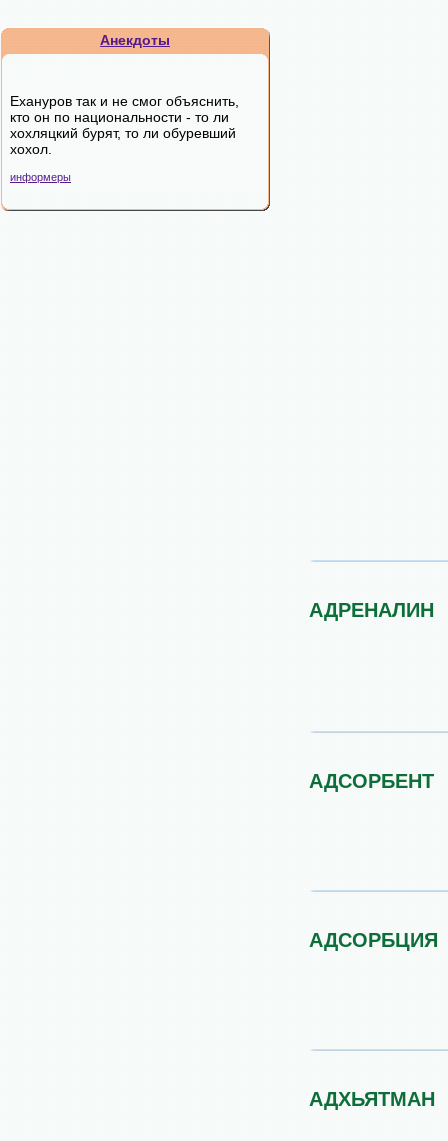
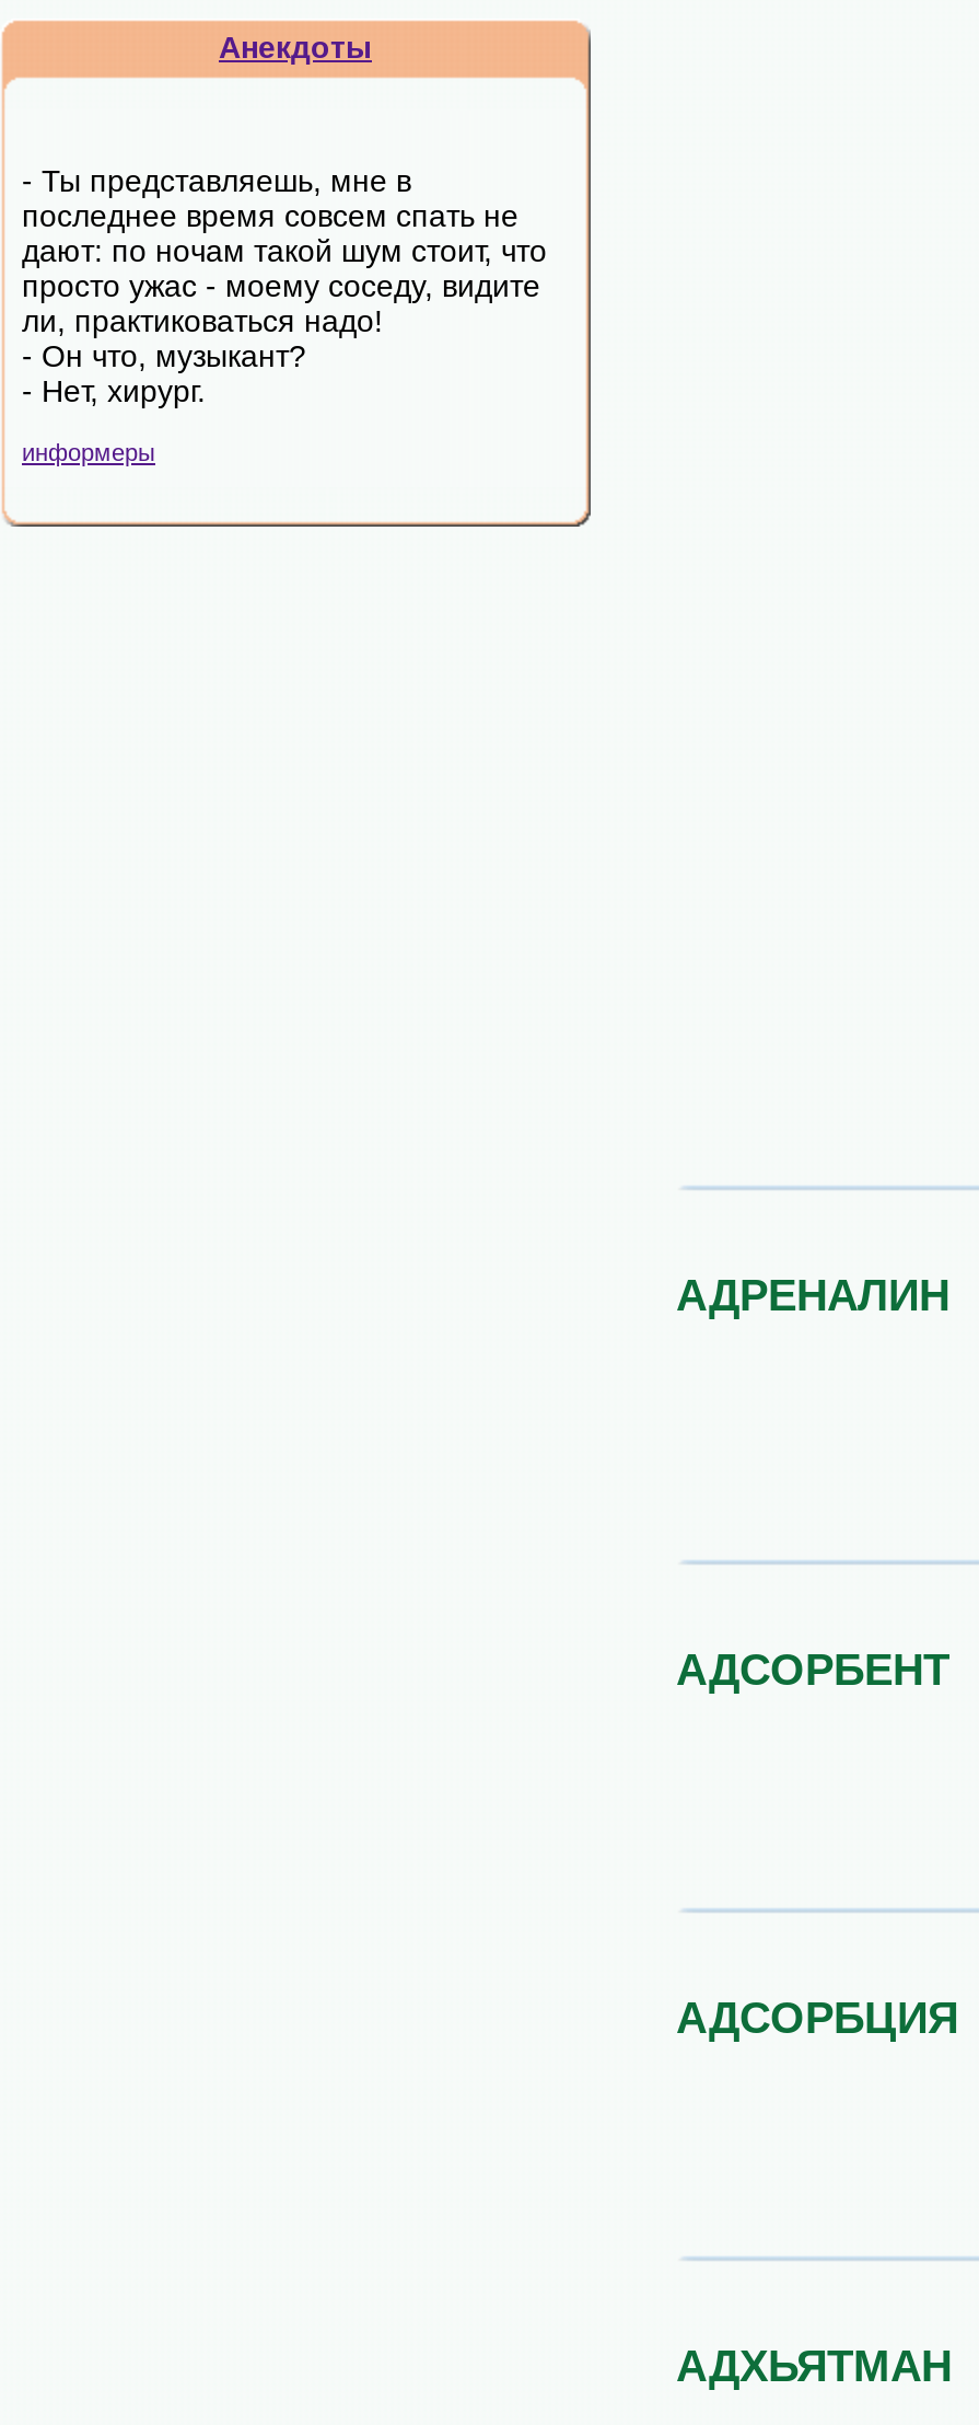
- Ехануров так и не смог объяснить,
- кто он по национальности - то ли
- хохляцкий бурят, то ли обуревший
- хохол.
+ - Ты представляешь, мне в
+ последнее время совсем спать не
+ дают: по ночам такой шум стоит, что
+ просто ужас - моему соседу, видите
+ ли, практиковаться надо!
+ - Он что, музыкант?
+ - Нет, хирург.

moved down: информеры
